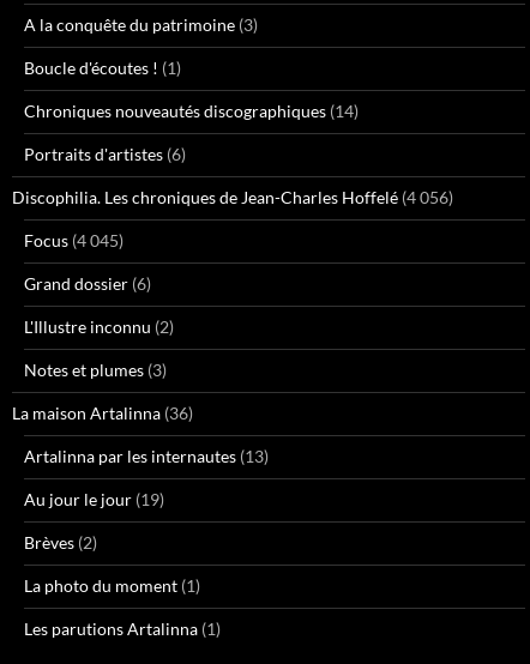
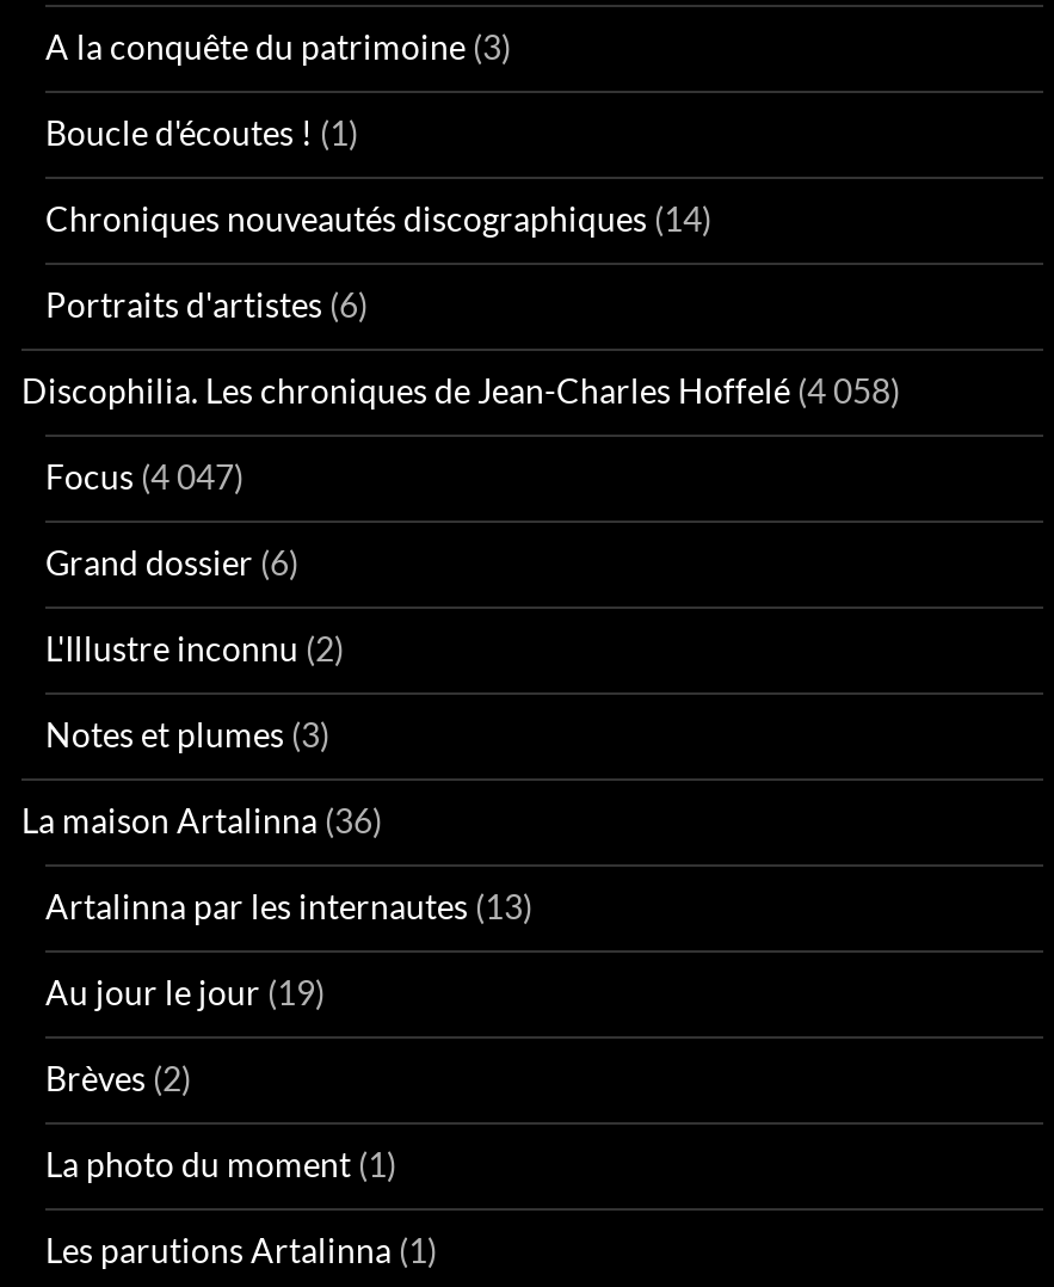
- Discophilia. Les chroniques de Jean-Charles Hoffelé (4 056)
+ Discophilia. Les chroniques de Jean-Charles Hoffelé (4 058)

- Focus (4 045)
+ Focus (4 047)
